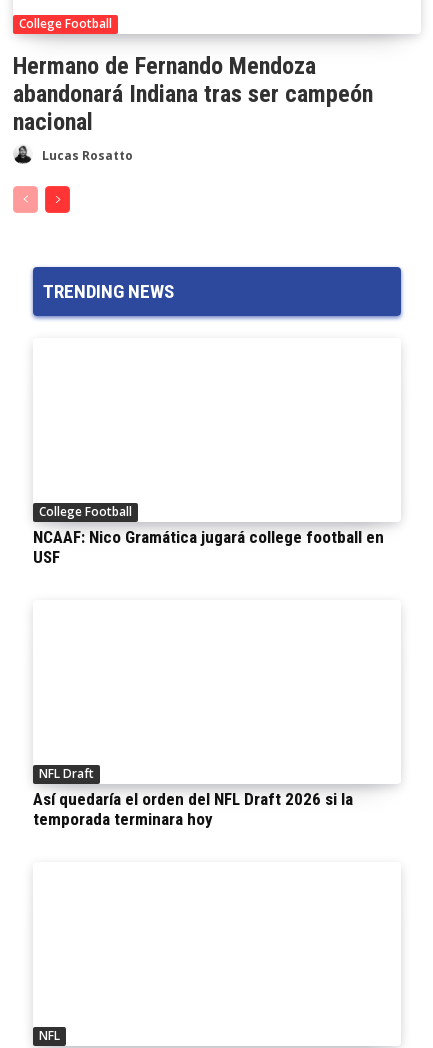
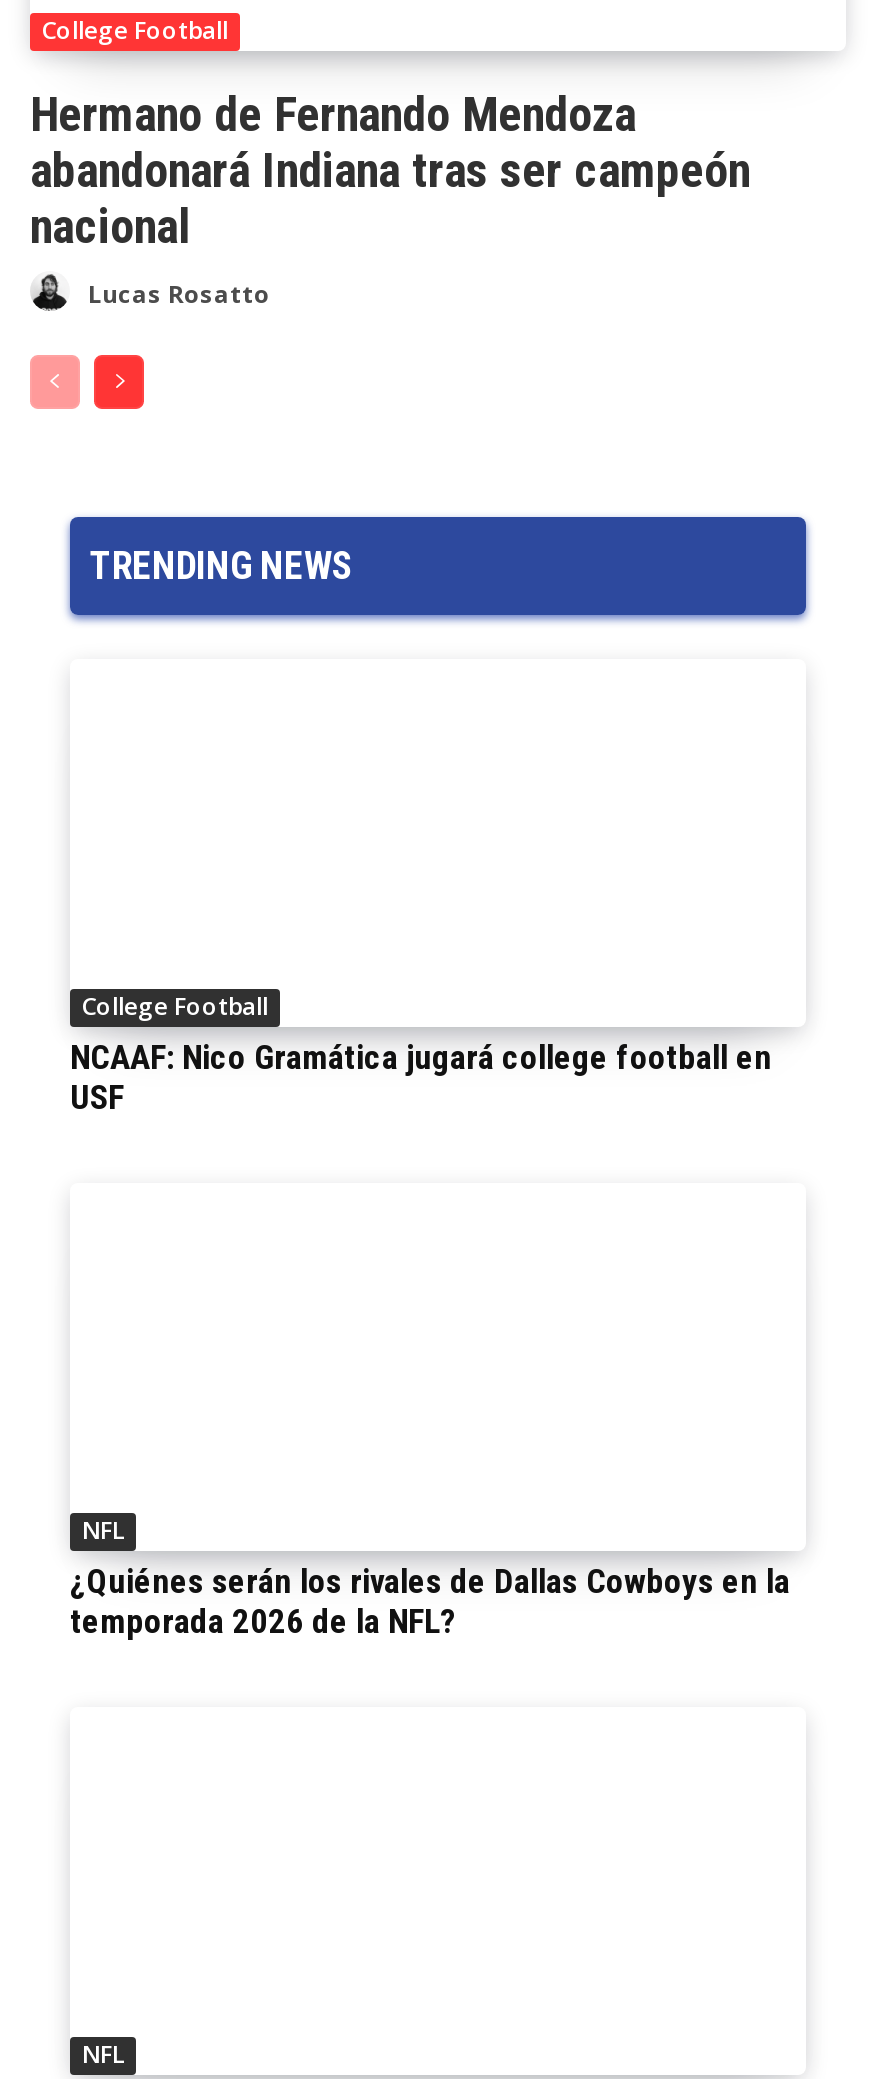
- NFL Draft
- Así quedaría el orden del NFL Draft 2026 si la
- temporada terminara hoy
+ NFL
+ ¿Quiénes serán los rivales de Dallas Cowboys en la
+ temporada 2026 de la NFL?
